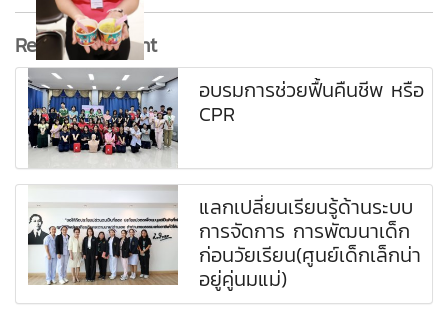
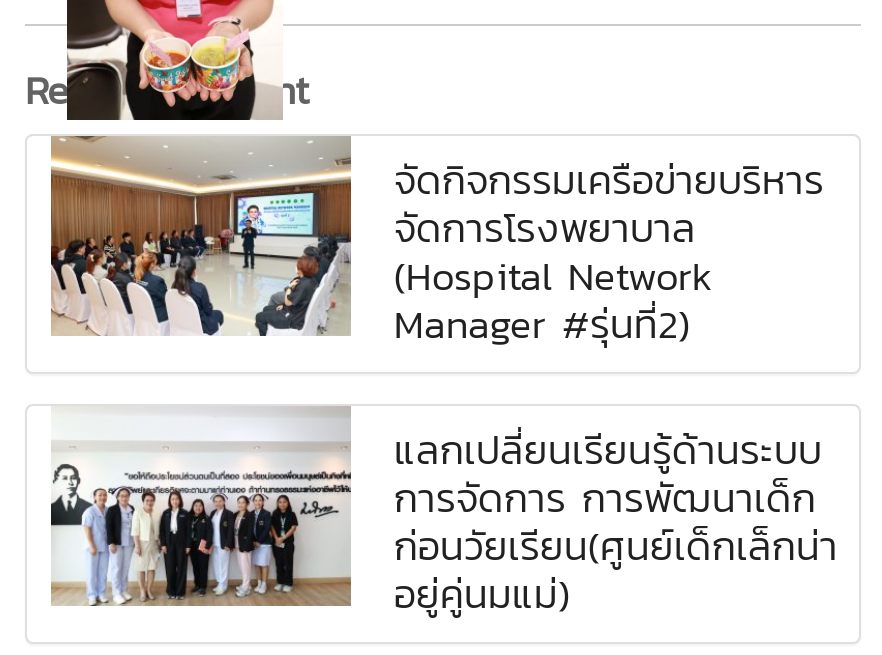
- [image]
- อบรมการช่วยฟื้นคืนชีพ หรือ
- CPR
+ [image]
+ จัดกิจกรรมเครือข่ายบริหาร
+ จัดการโรงพยาบาล
+ (Hospital Network
+ Manager #รุ่นที่2)
